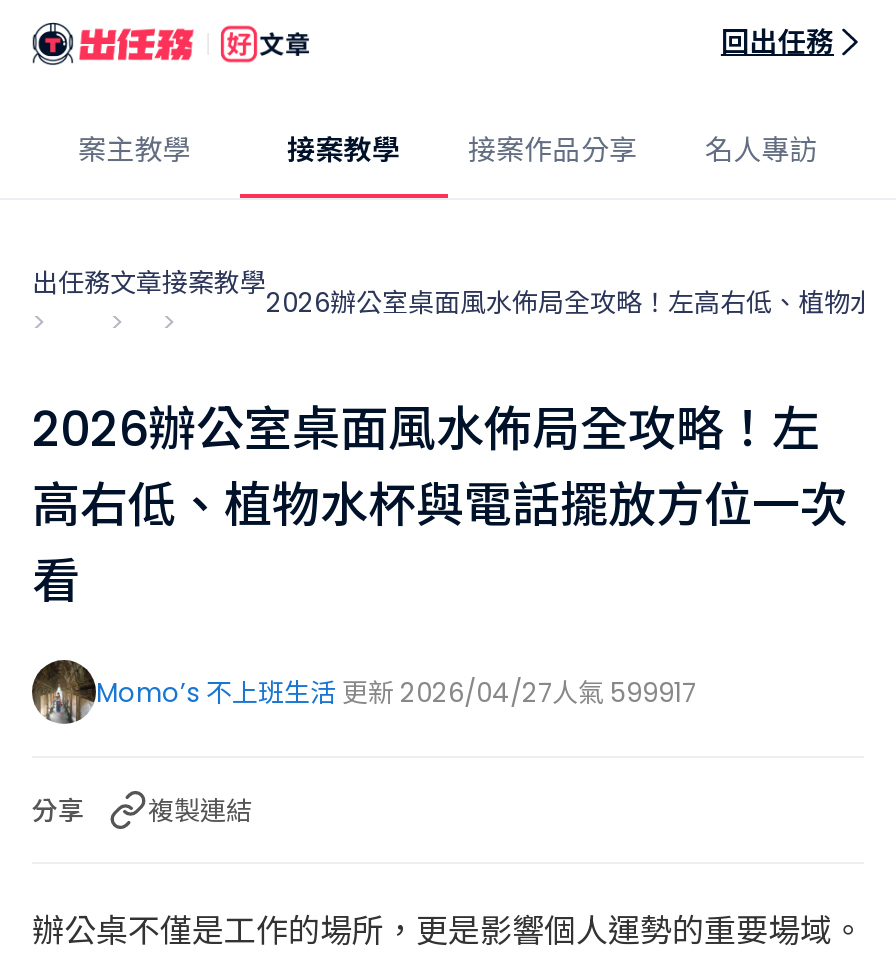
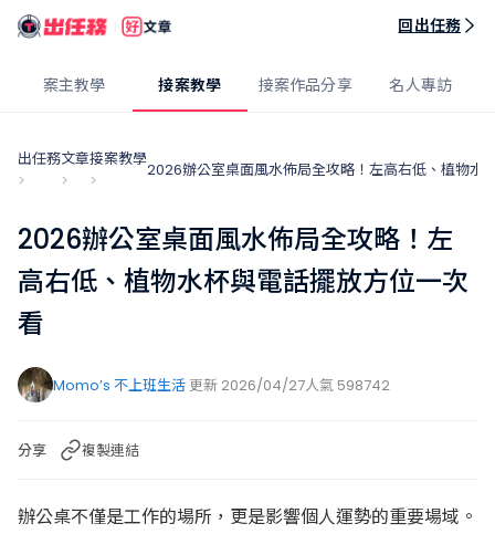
- Momo’s 不上班生活 更新 2026/04/27人氣 599917
+ Momo’s 不上班生活 更新 2026/04/27人氣 598742
